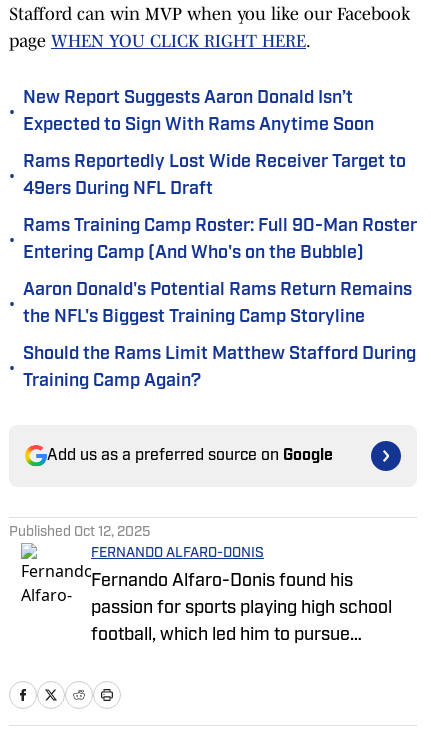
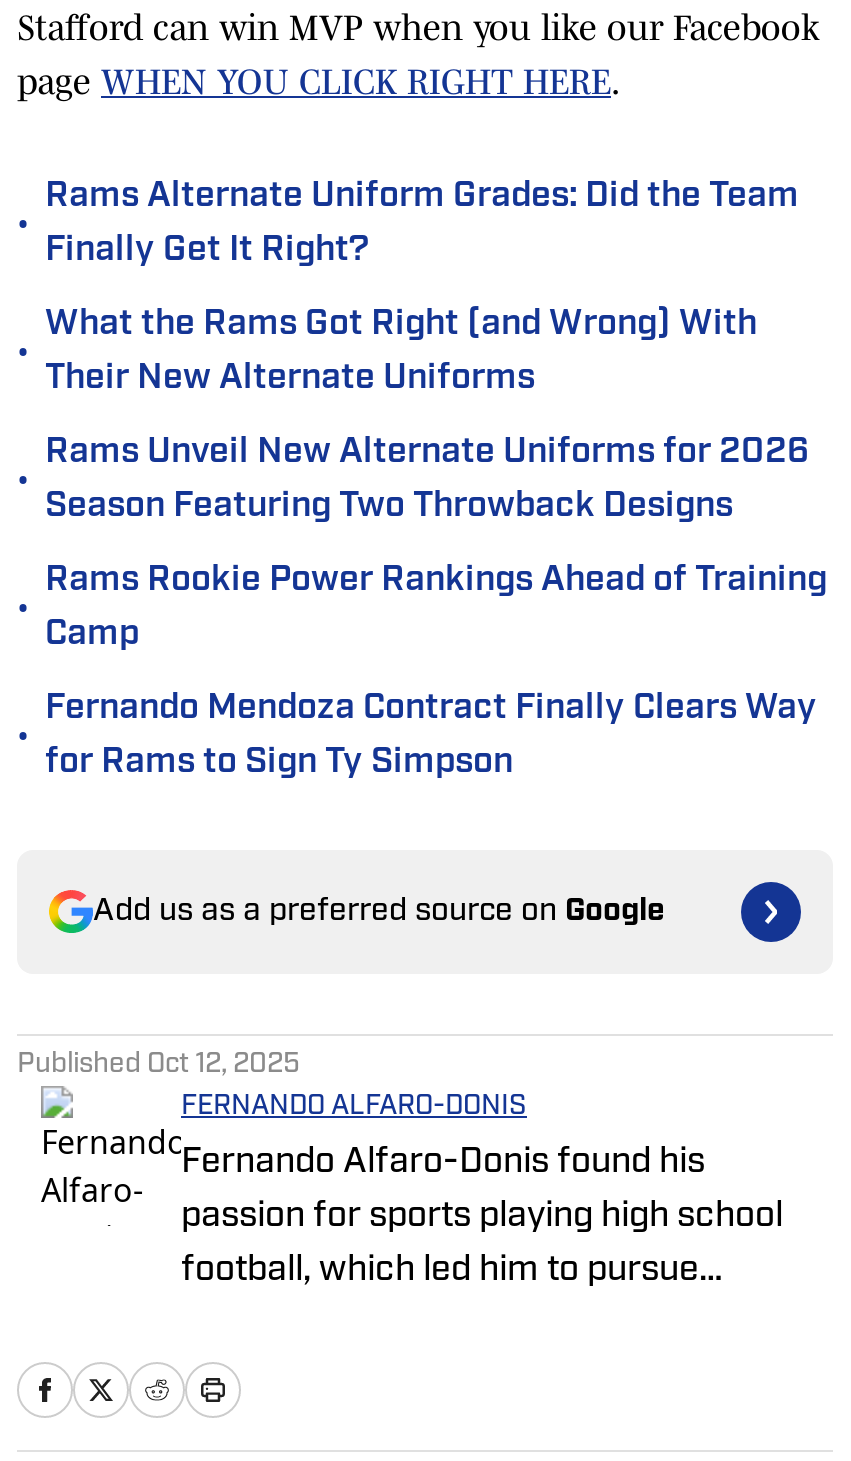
- New Report Suggests Aaron Donald Isn’t
- Expected to Sign With Rams Anytime Soon
+ Rams Alternate Uniform Grades: Did the Team
+ Finally Get It Right?

- Rams Reportedly Lost Wide Receiver Target to
- 49ers During NFL Draft
+ What the Rams Got Right (and Wrong) With
+ Their New Alternate Uniforms

- Rams Training Camp Roster: Full 90-Man Roster
- Entering Camp (And Who's on the Bubble)
+ Rams Unveil New Alternate Uniforms for 2026
+ Season Featuring Two Throwback Designs

- Aaron Donald's Potential Rams Return Remains
- the NFL's Biggest Training Camp Storyline
+ Rams Rookie Power Rankings Ahead of Training
+ Camp

- Should the Rams Limit Matthew Stafford During
- Training Camp Again?
+ Fernando Mendoza Contract Finally Clears Way
+ for Rams to Sign Ty Simpson
